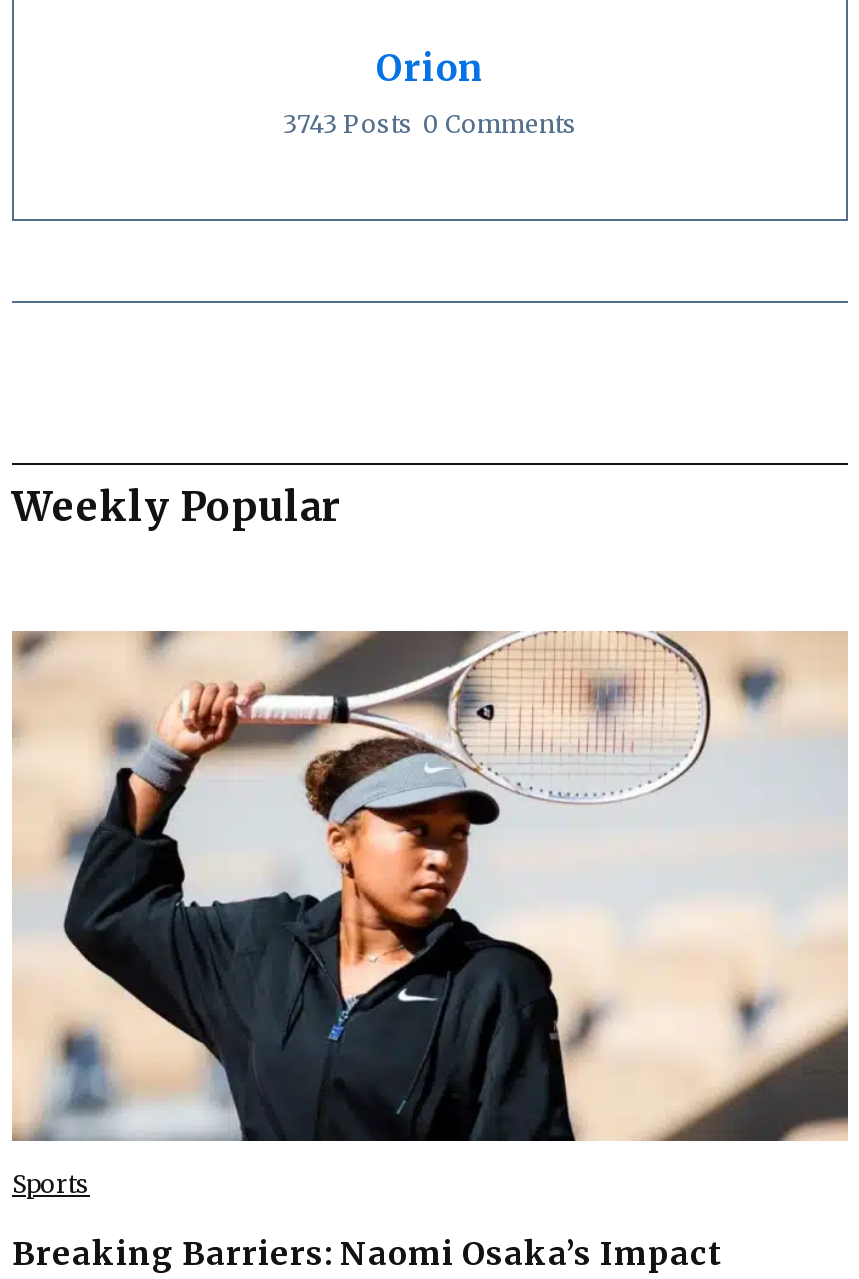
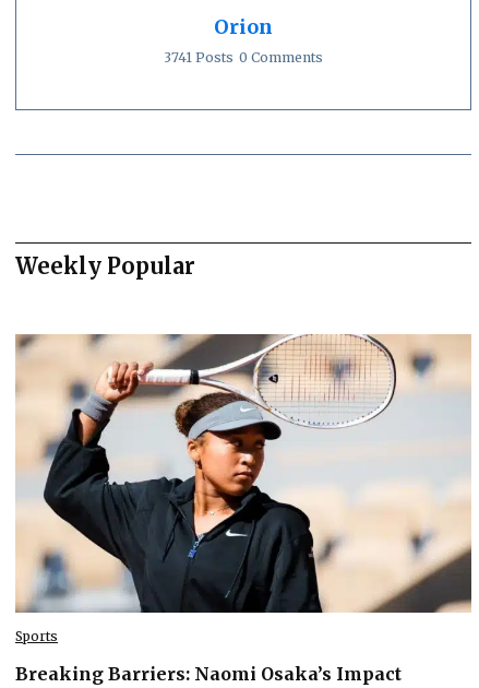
- 3743 Posts 0 Comments
+ 3741 Posts 0 Comments
